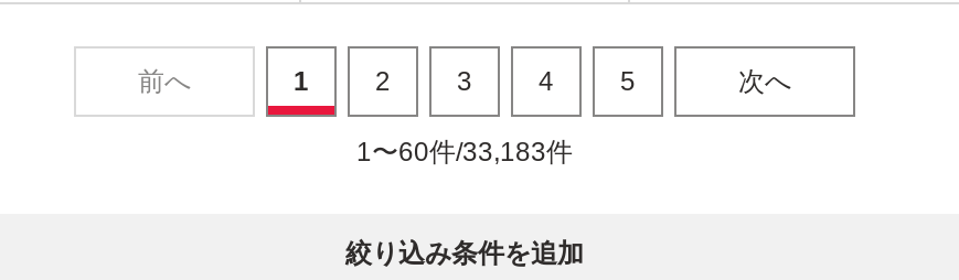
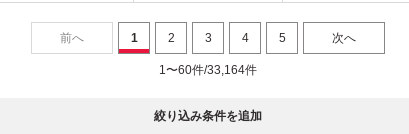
- 1〜60件/33,183件
+ 1〜60件/33,164件
